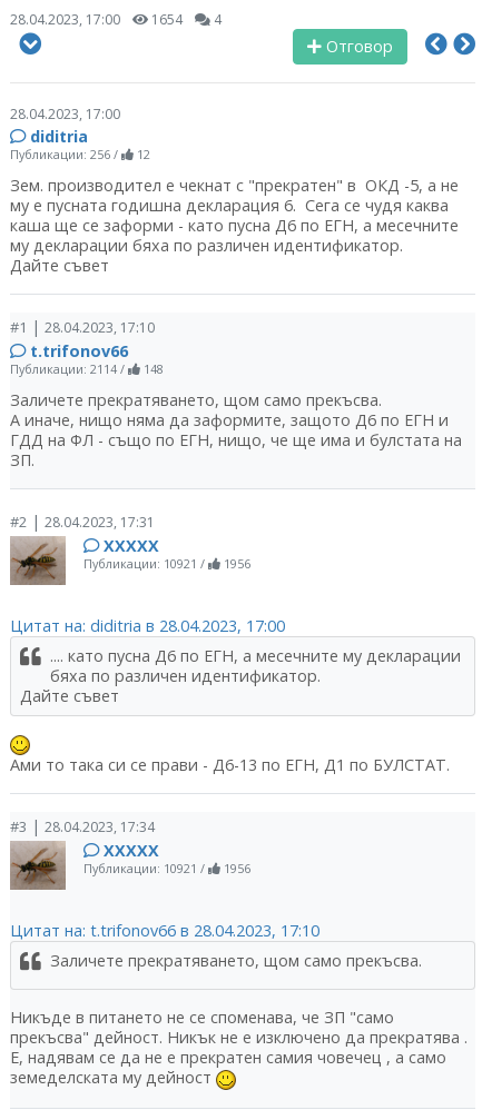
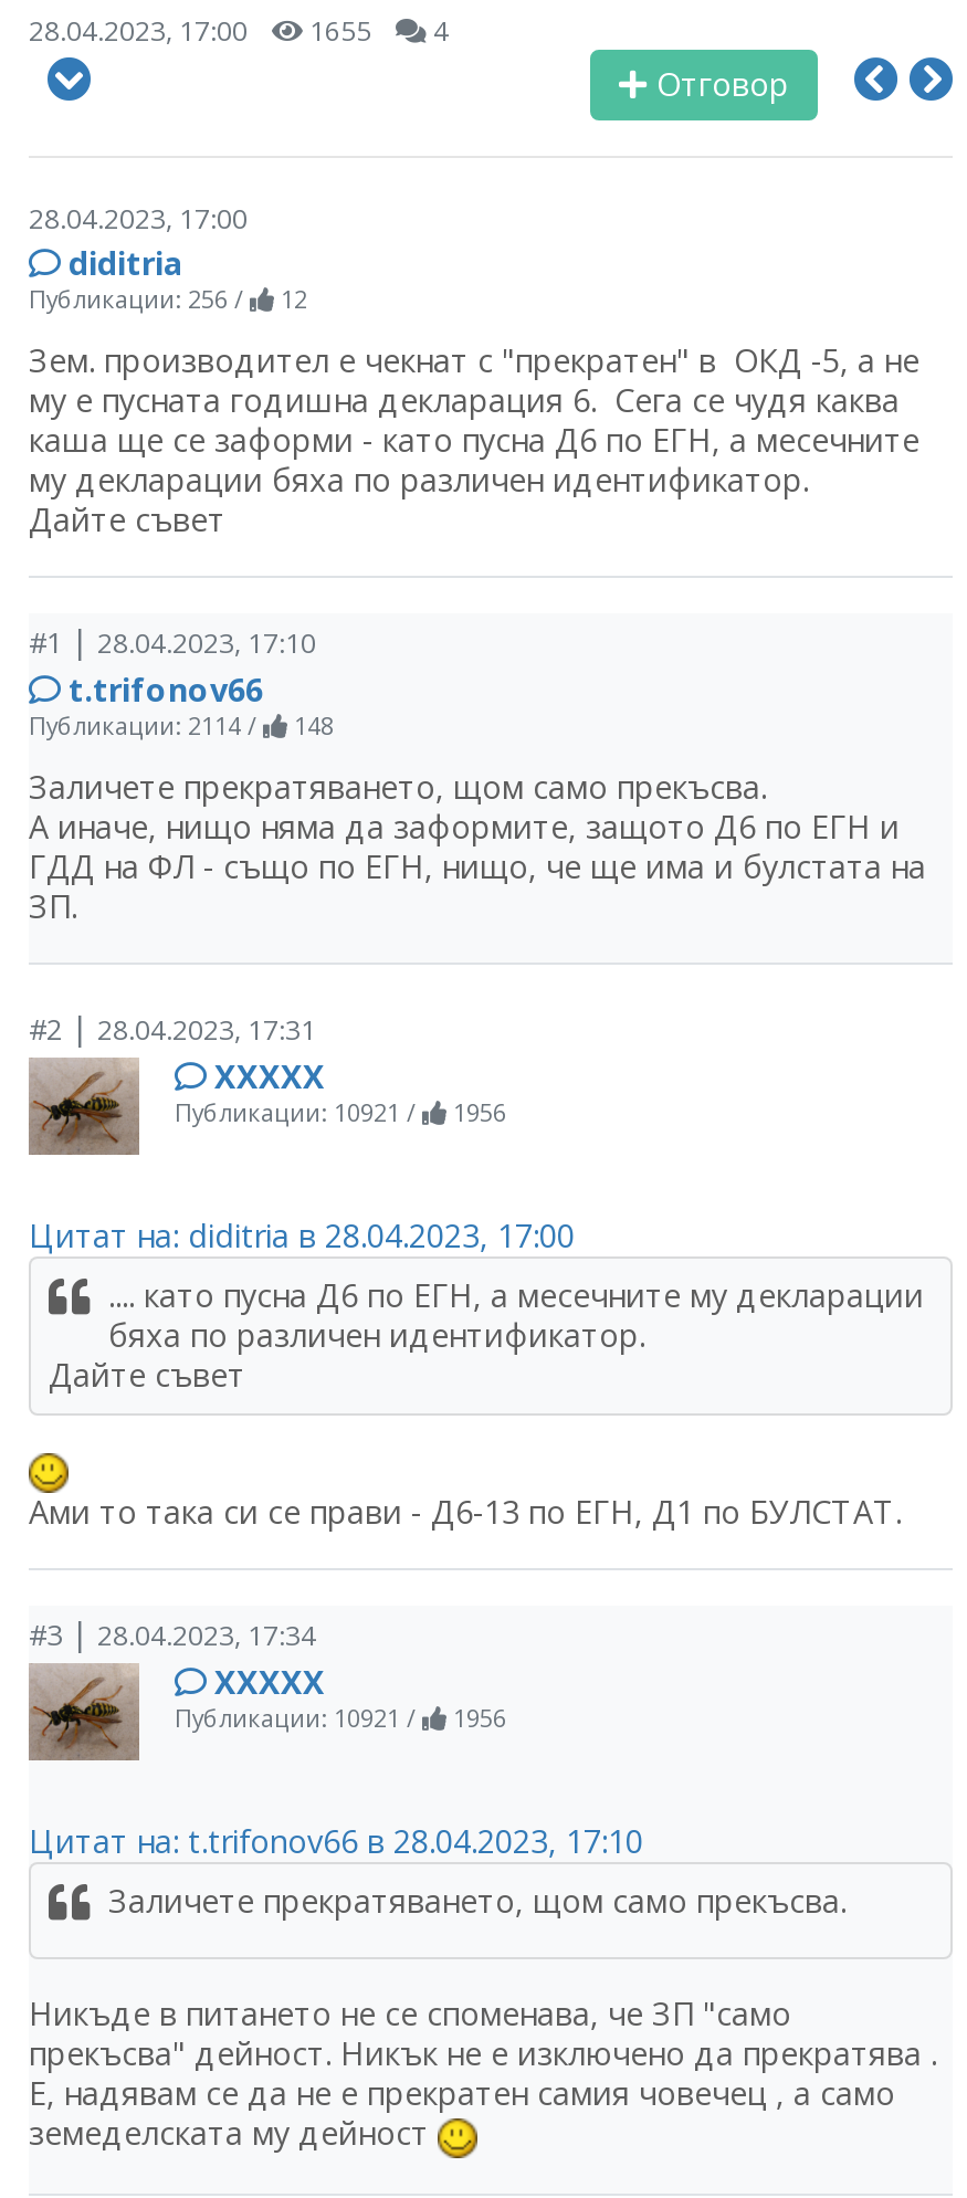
- 28.04.2023, 17:00 1654 4
+ 28.04.2023, 17:00 1655 4
